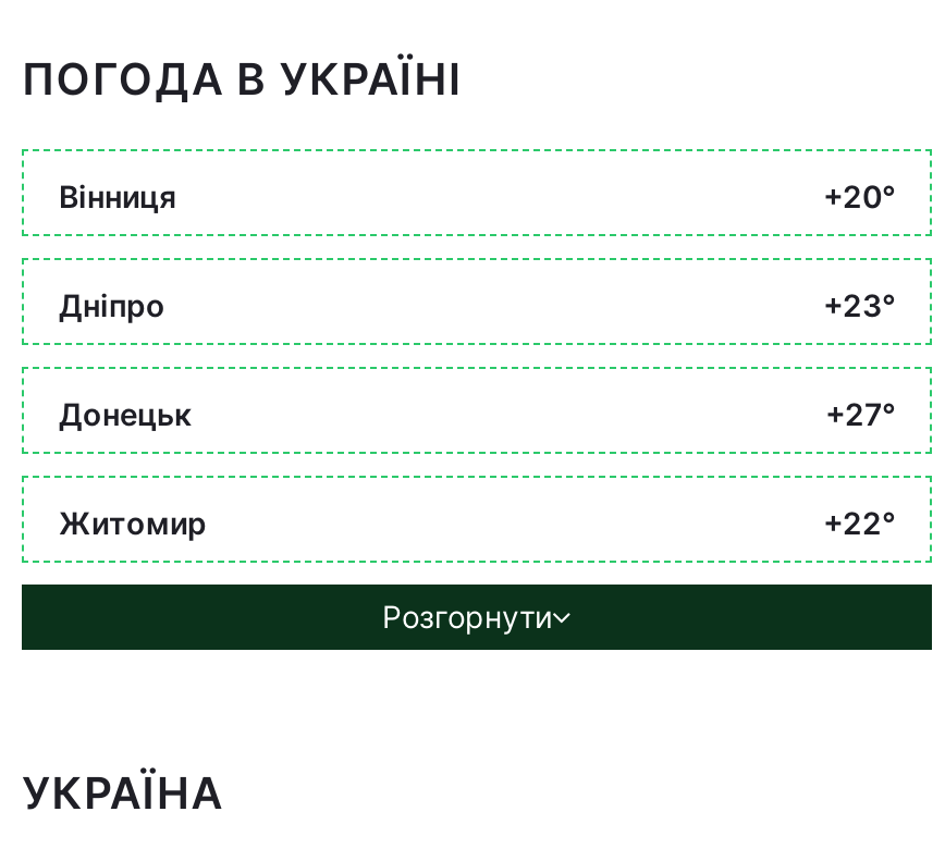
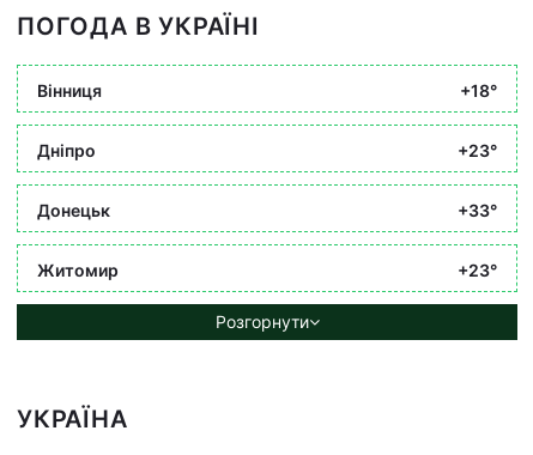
- +20°
+ +18°

- +27°
+ +33°

- +22°
+ +23°
